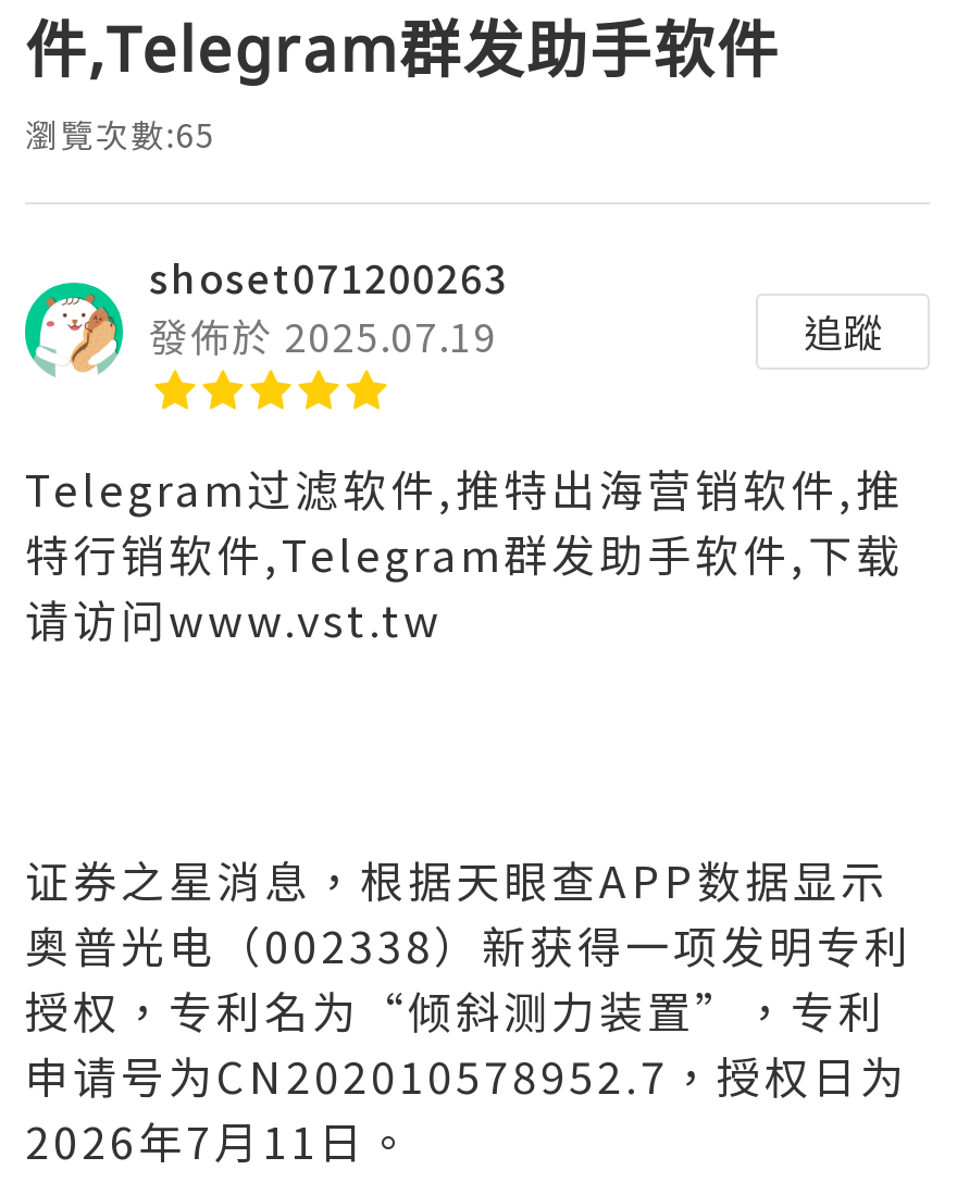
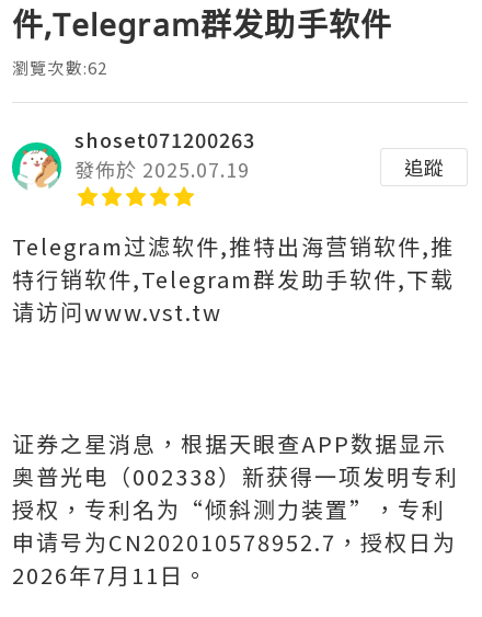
- 瀏覽次數:65
+ 瀏覽次數:62
